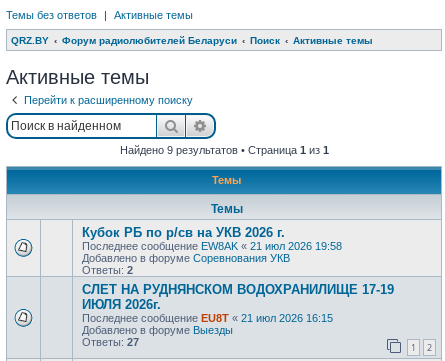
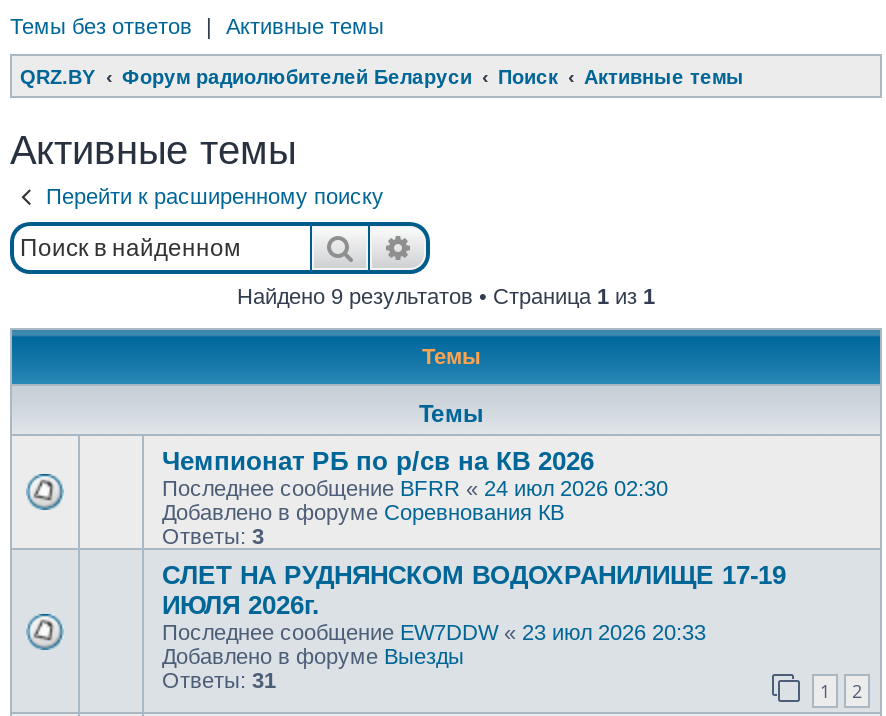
- Кубок РБ по р/св на УКВ 2026 г.
- Последнее сообщение EW8AK «21 июл 2026 19:58
- Добавлено в форуме Соревнования УКВ
- Ответы: 2
+ Чемпионат РБ по р/св на КВ 2026
+ Последнее сообщение BFRR «24 июл 2026 02:30
+ Добавлено в форуме Соревнования КВ
+ Ответы: 3

- Последнее сообщение EU8T «21 июл 2026 16:15
+ Последнее сообщение EW7DDW «23 июл 2026 20:33

- Ответы: 27
+ Ответы: 31
